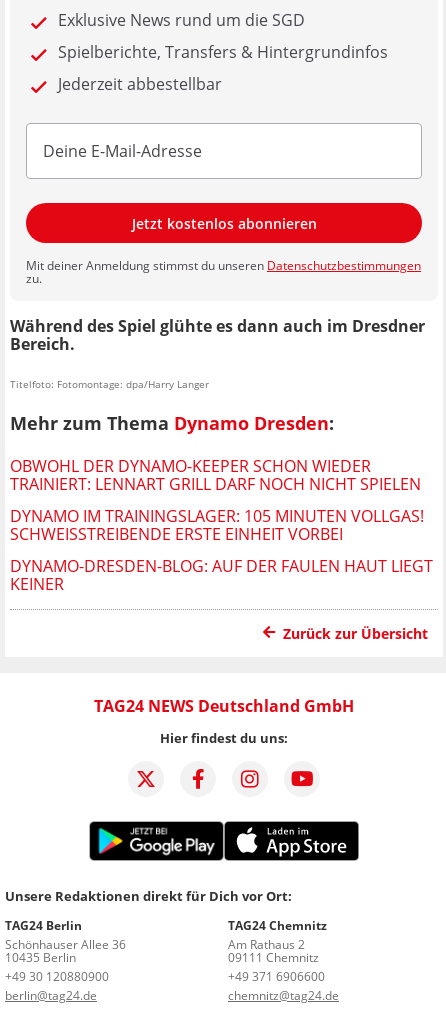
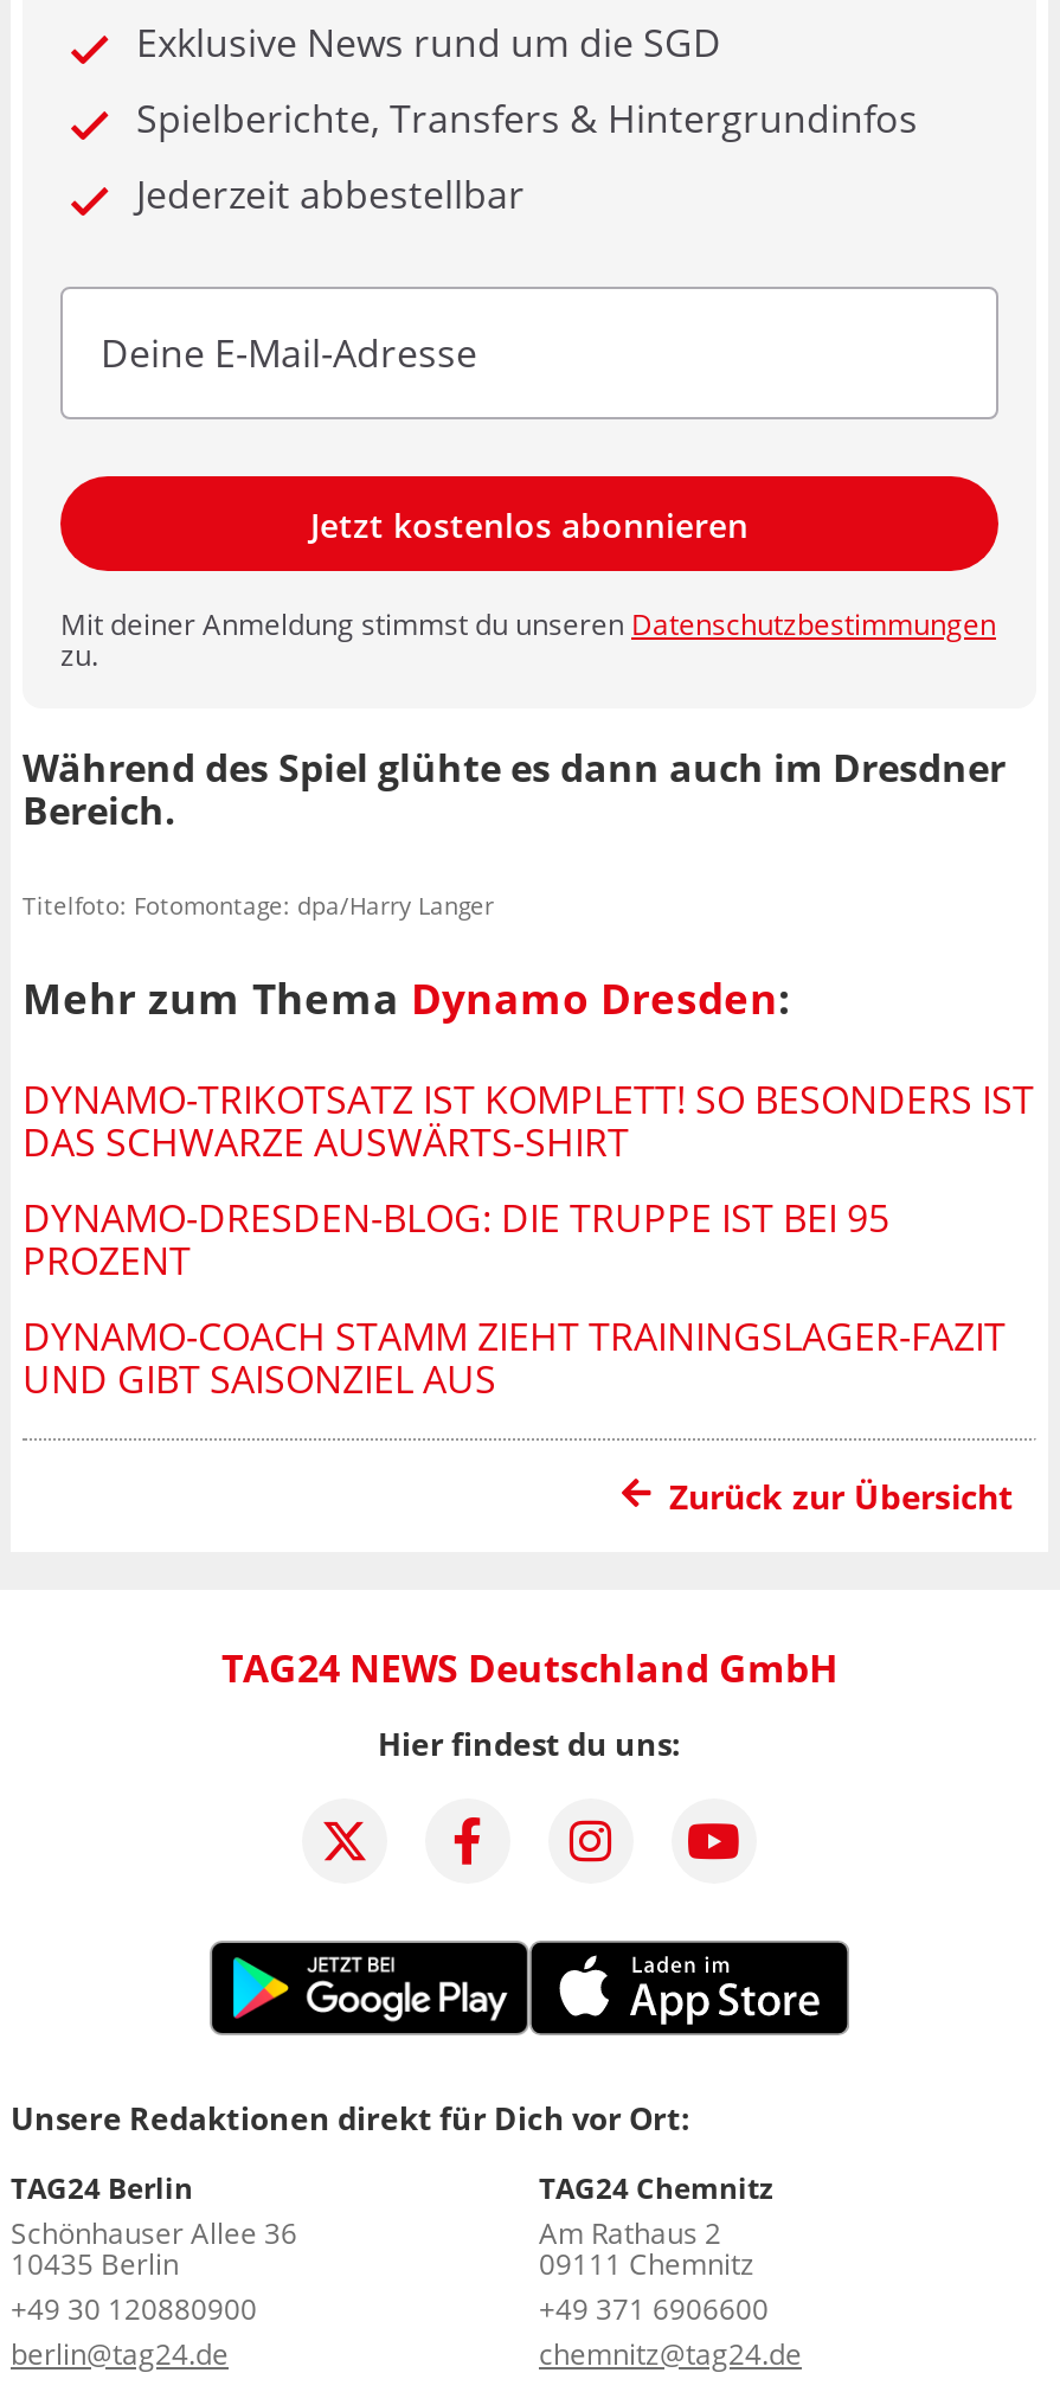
- OBWOHL DER DYNAMO-KEEPER SCHON WIEDER
- TRAINIERT: LENNART GRILL DARF NOCH NICHT SPIELEN
+ DYNAMO-TRIKOTSATZ IST KOMPLETT! SO BESONDERS IST
+ DAS SCHWARZE AUSWÄRTS-SHIRT

- DYNAMO IM TRAININGSLAGER: 105 MINUTEN VOLLGAS!
- SCHWEISSTREIBENDE ERSTE EINHEIT VORBEI
+ DYNAMO-DRESDEN-BLOG: DIE TRUPPE IST BEI 95
+ PROZENT

- DYNAMO-DRESDEN-BLOG: AUF DER FAULEN HAUT LIEGT
- KEINER
+ DYNAMO-COACH STAMM ZIEHT TRAININGSLAGER-FAZIT
+ UND GIBT SAISONZIEL AUS
